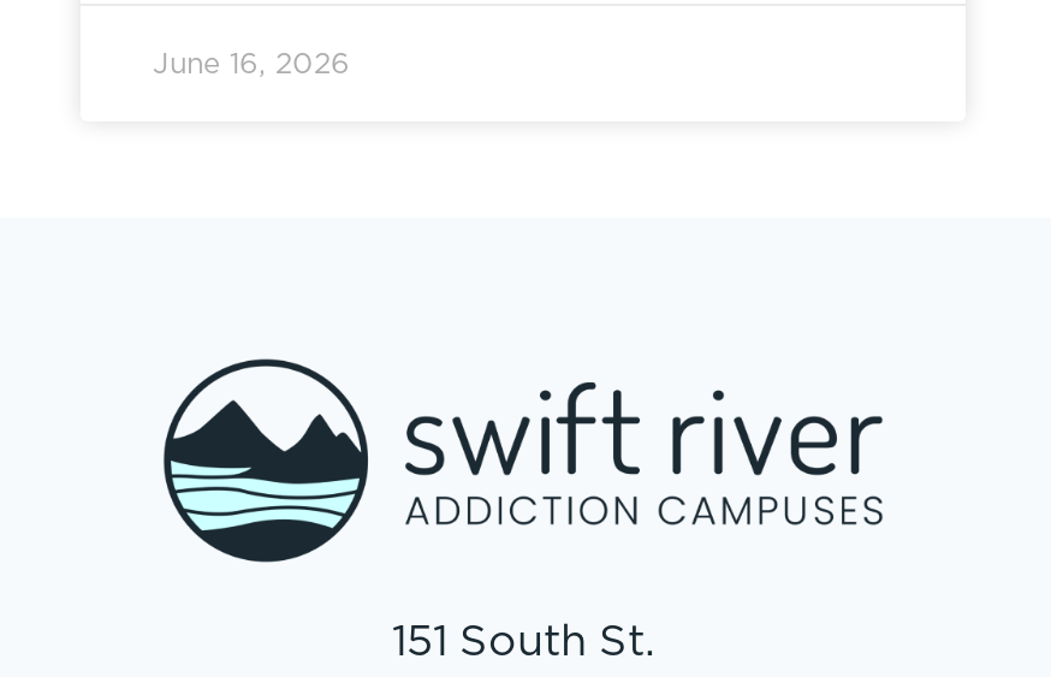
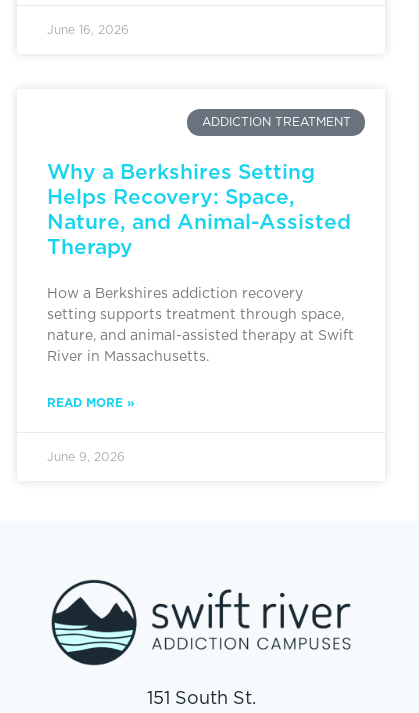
+ ADDICTION TREATMENT
+ Why a Berkshires Setting
+ Helps Recovery: Space,
+ Nature, and Animal-Assisted
+ Therapy
+ How a Berkshires addiction recovery
+ setting supports treatment through space,
+ nature, and animal-assisted therapy at Swift
+ River in Massachusetts.
+ READ MORE »

+ June 9, 2026
